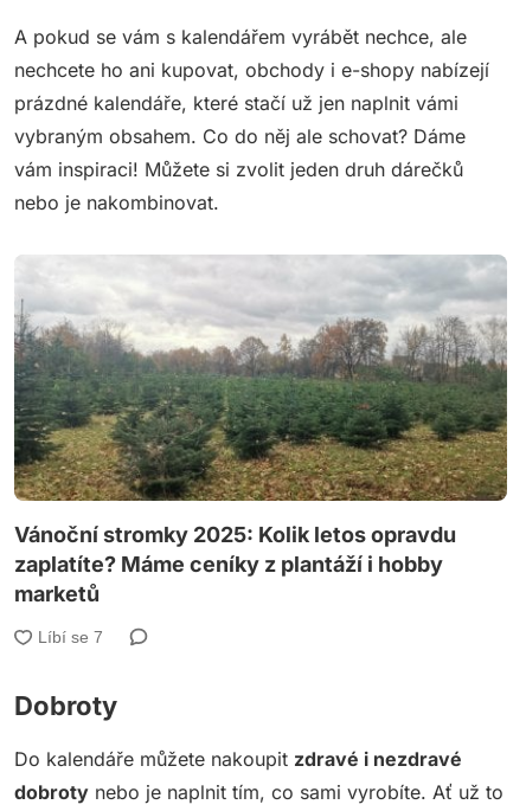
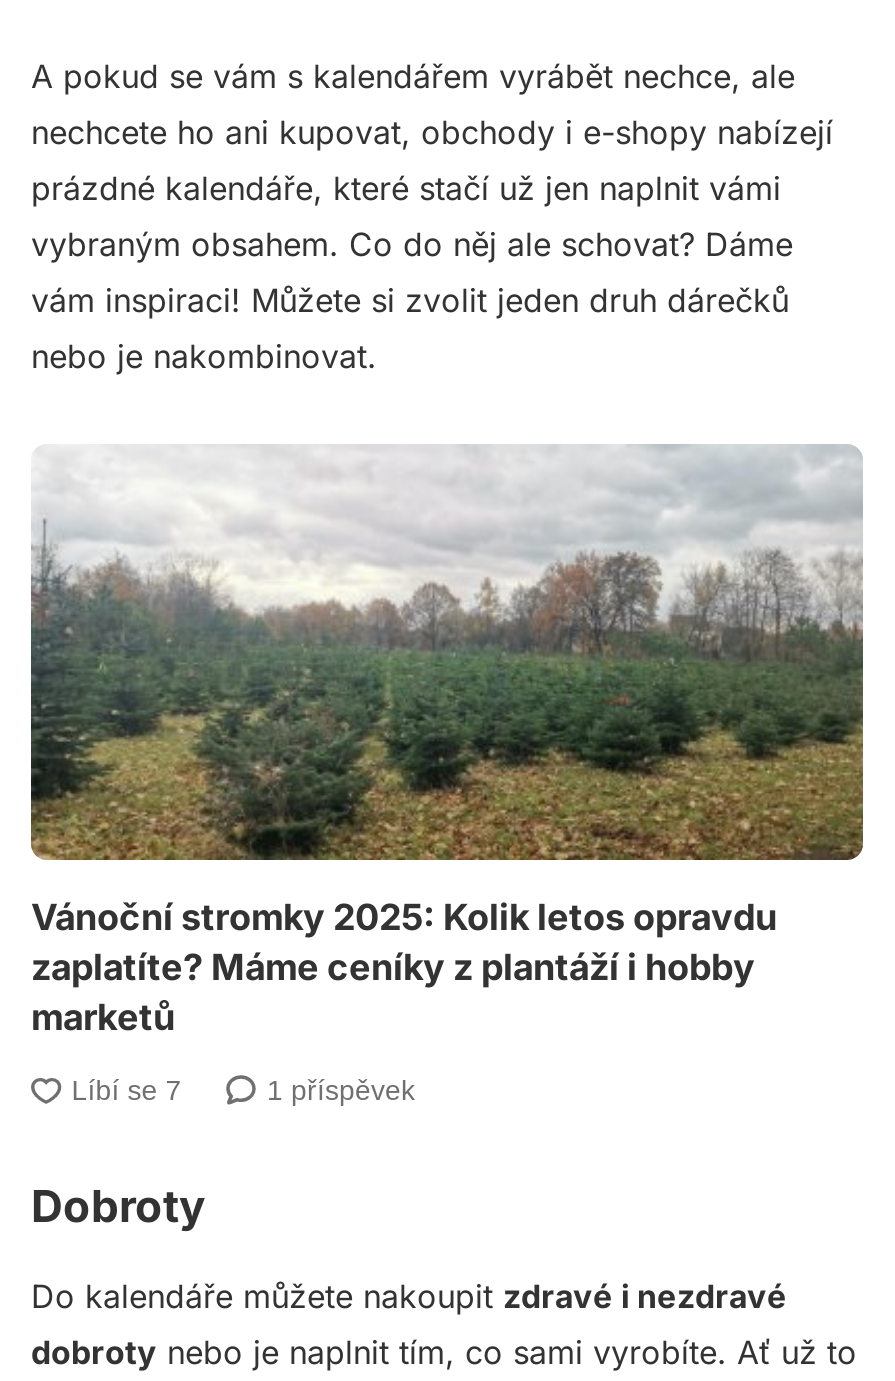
+ 1 příspěvek
